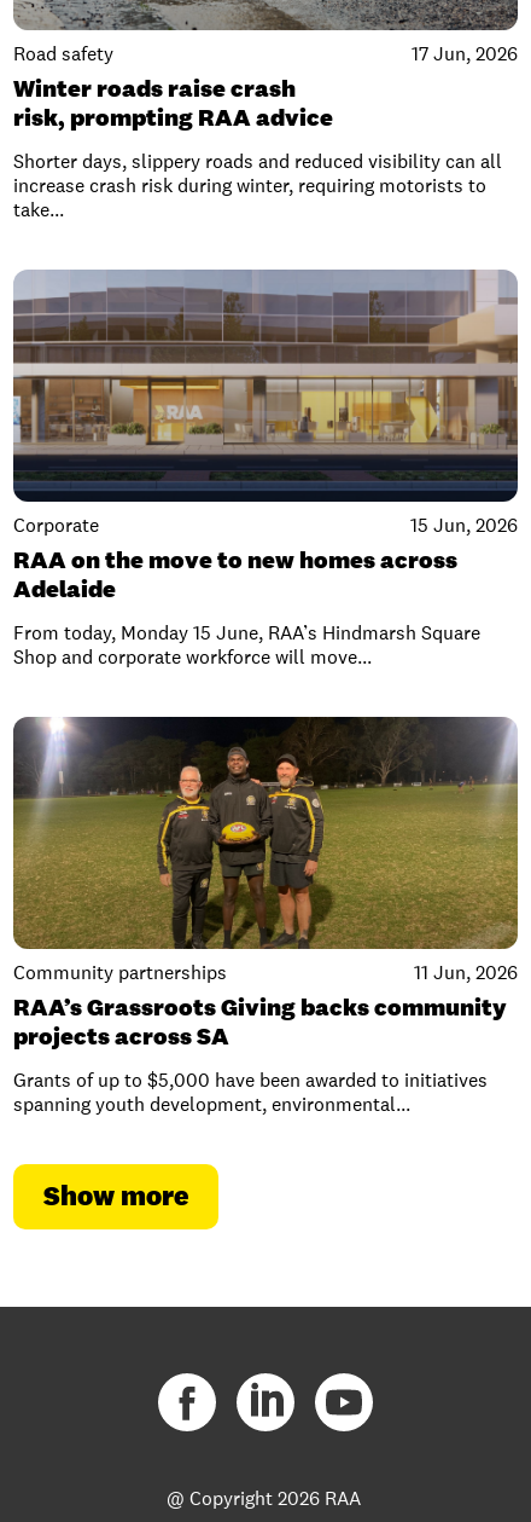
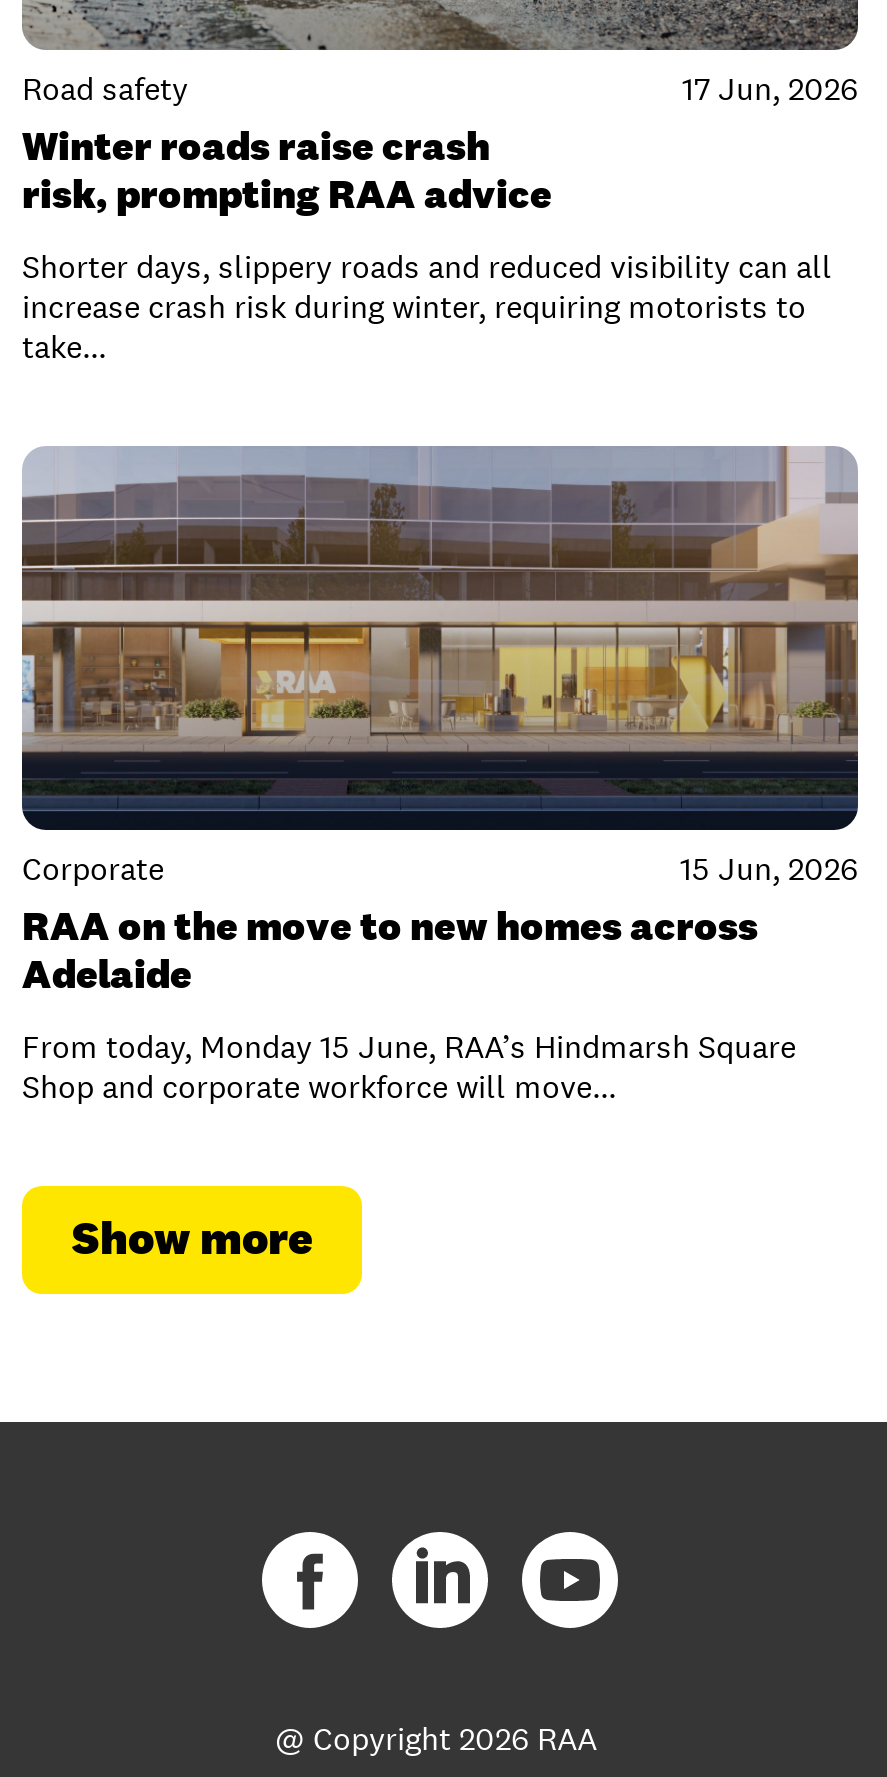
- [image]
- Community partnerships
- 11 Jun, 2026
- RAA’s Grassroots Giving backs community
- projects across SA
- Grants of up to $5,000 have been awarded to initiatives
- spanning youth development, environmental...
